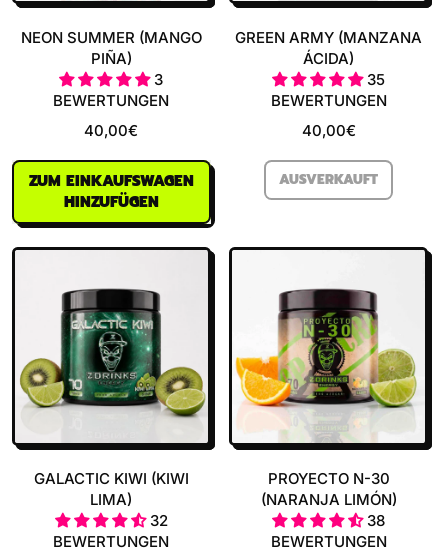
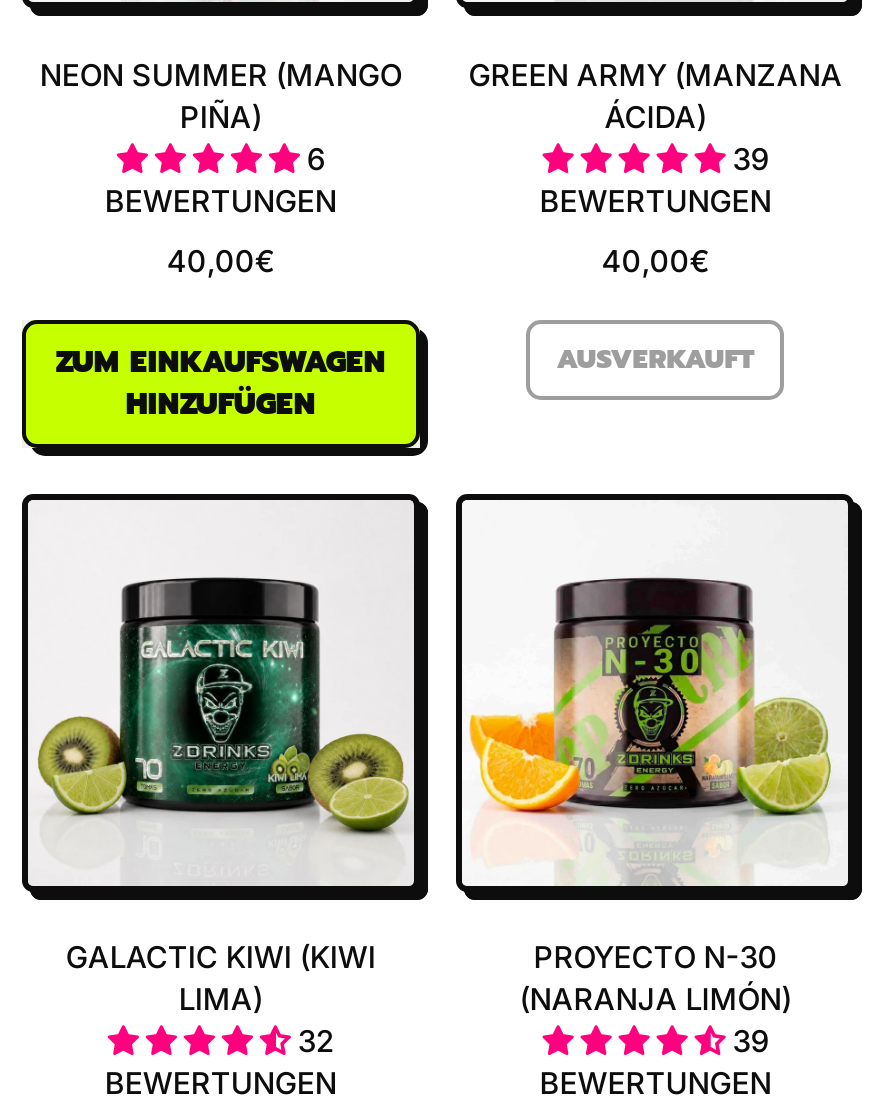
- 3
+ 6

- 35
+ 39

- 38
+ 39
